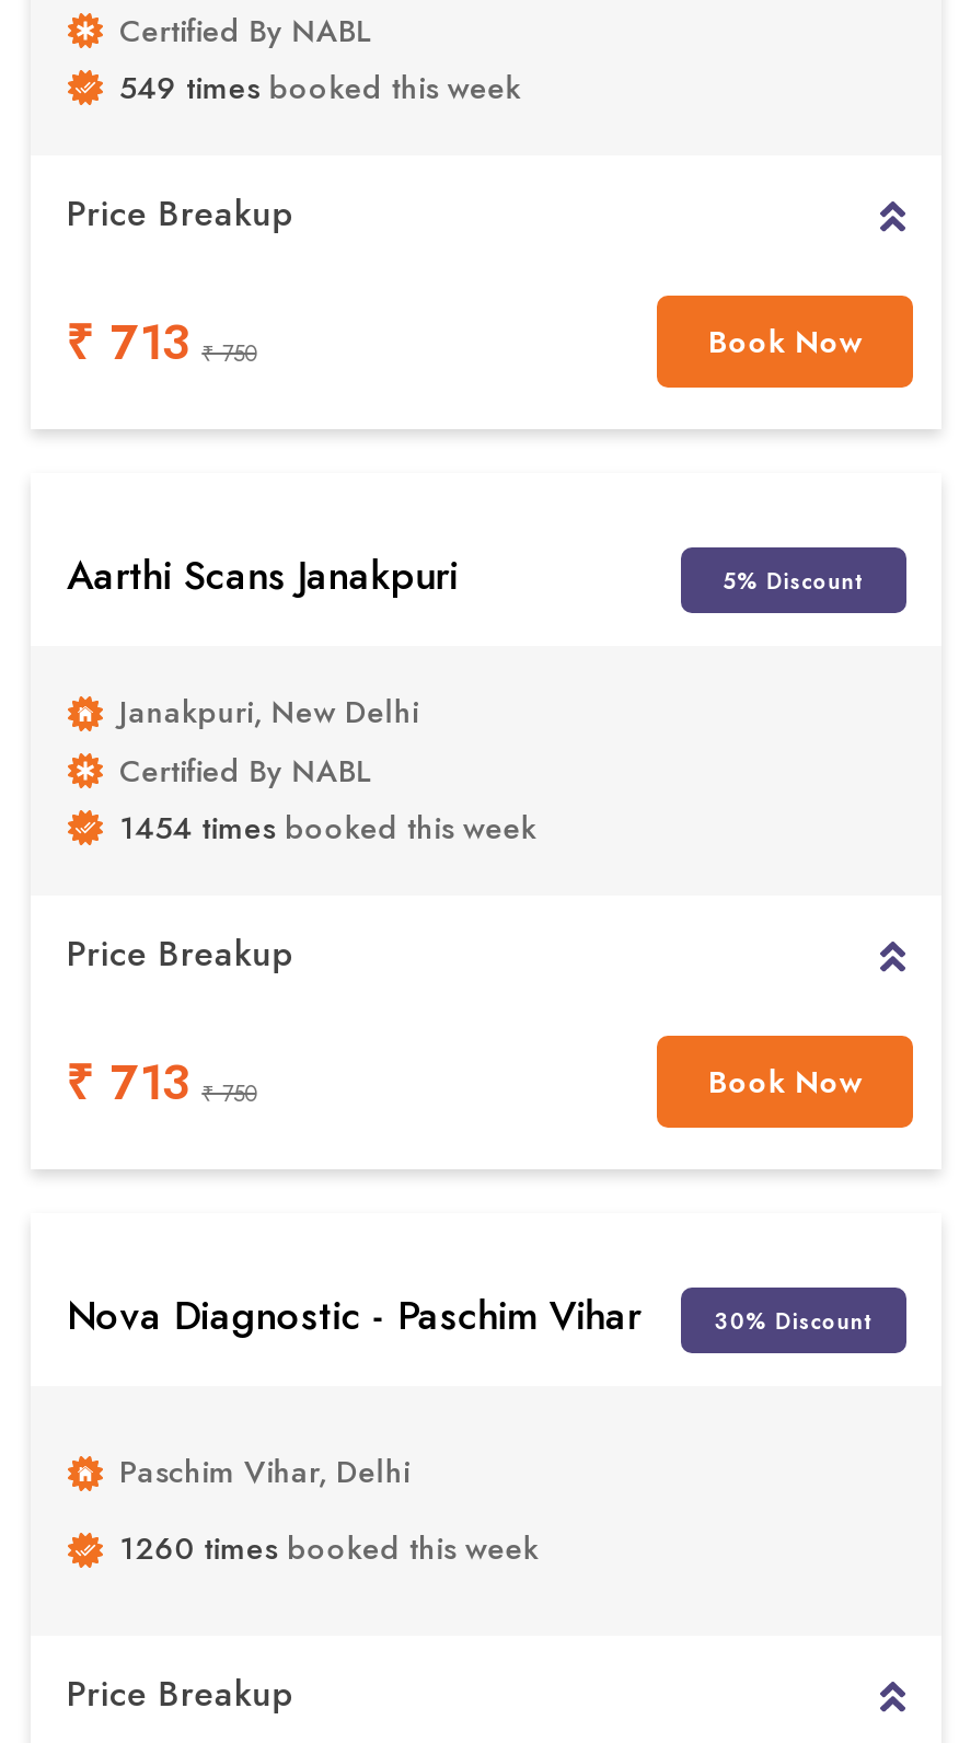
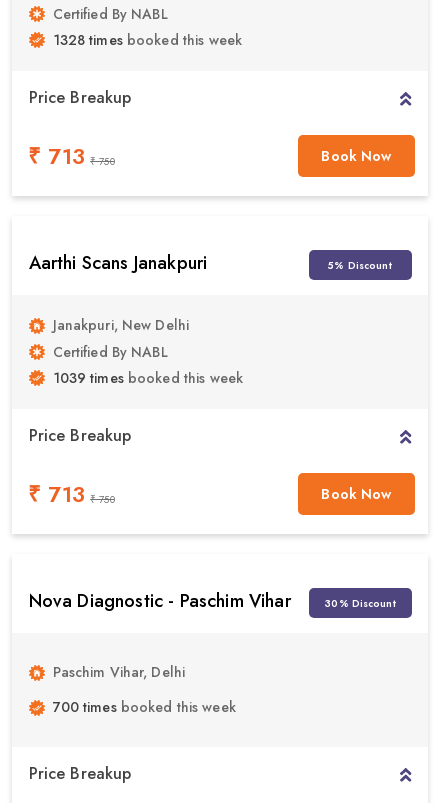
- 549 times booked this week
+ 1328 times booked this week

- 1454 times booked this week
+ 1039 times booked this week

- 1260 times booked this week
+ 700 times booked this week
